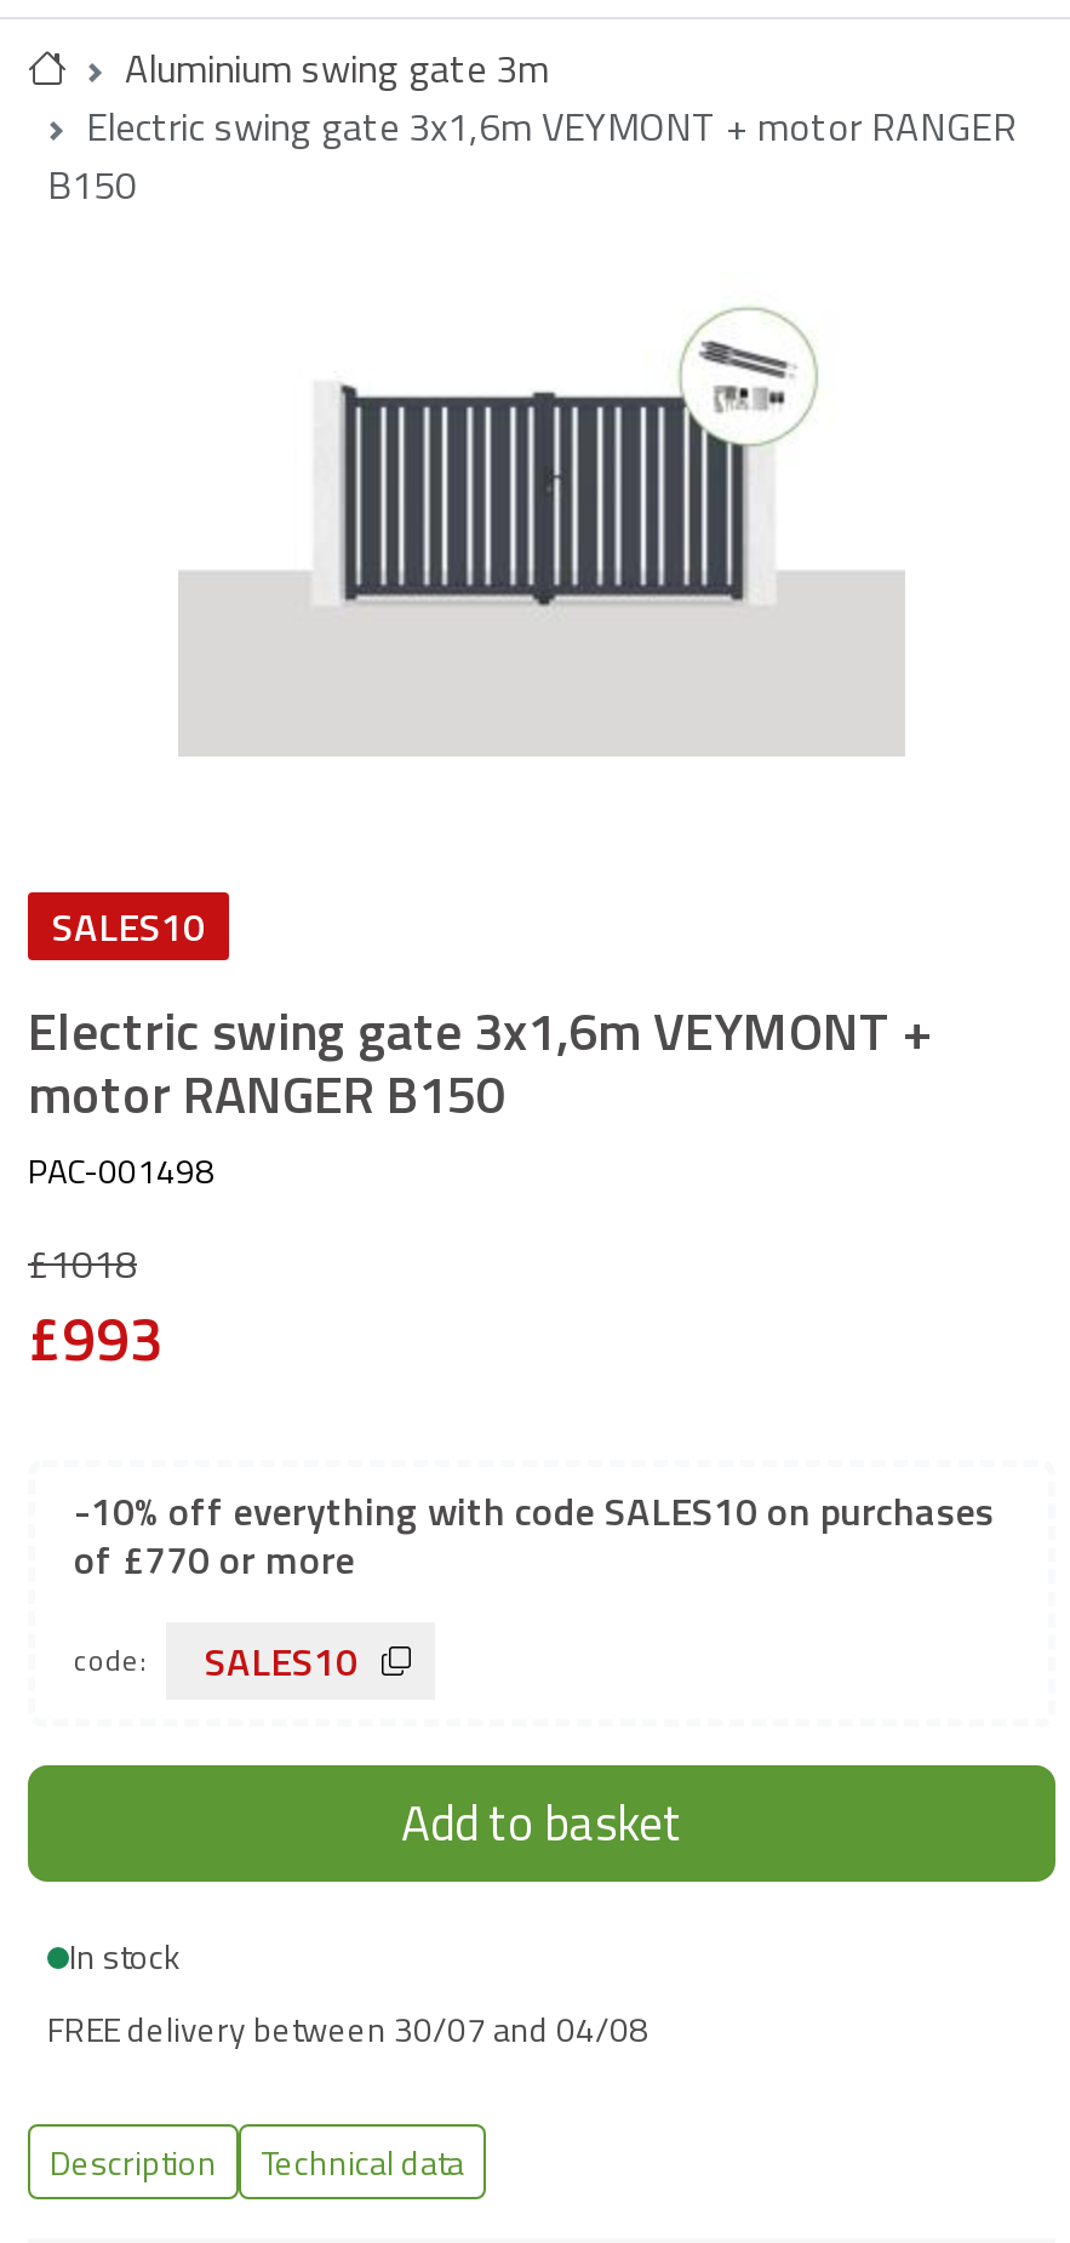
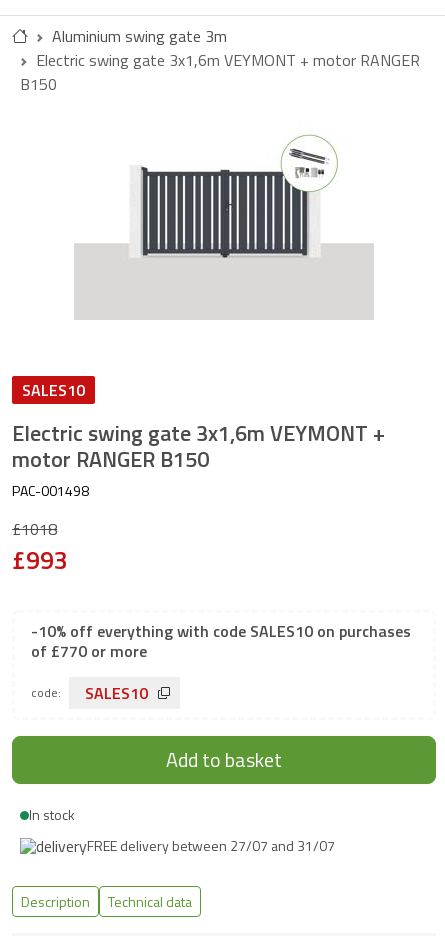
- FREE delivery between 30/07 and 04/08
+ FREE delivery between 27/07 and 31/07
